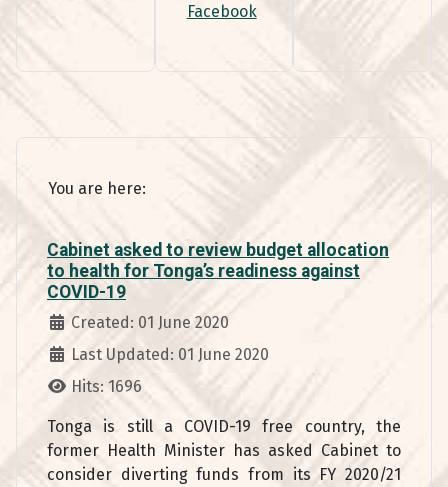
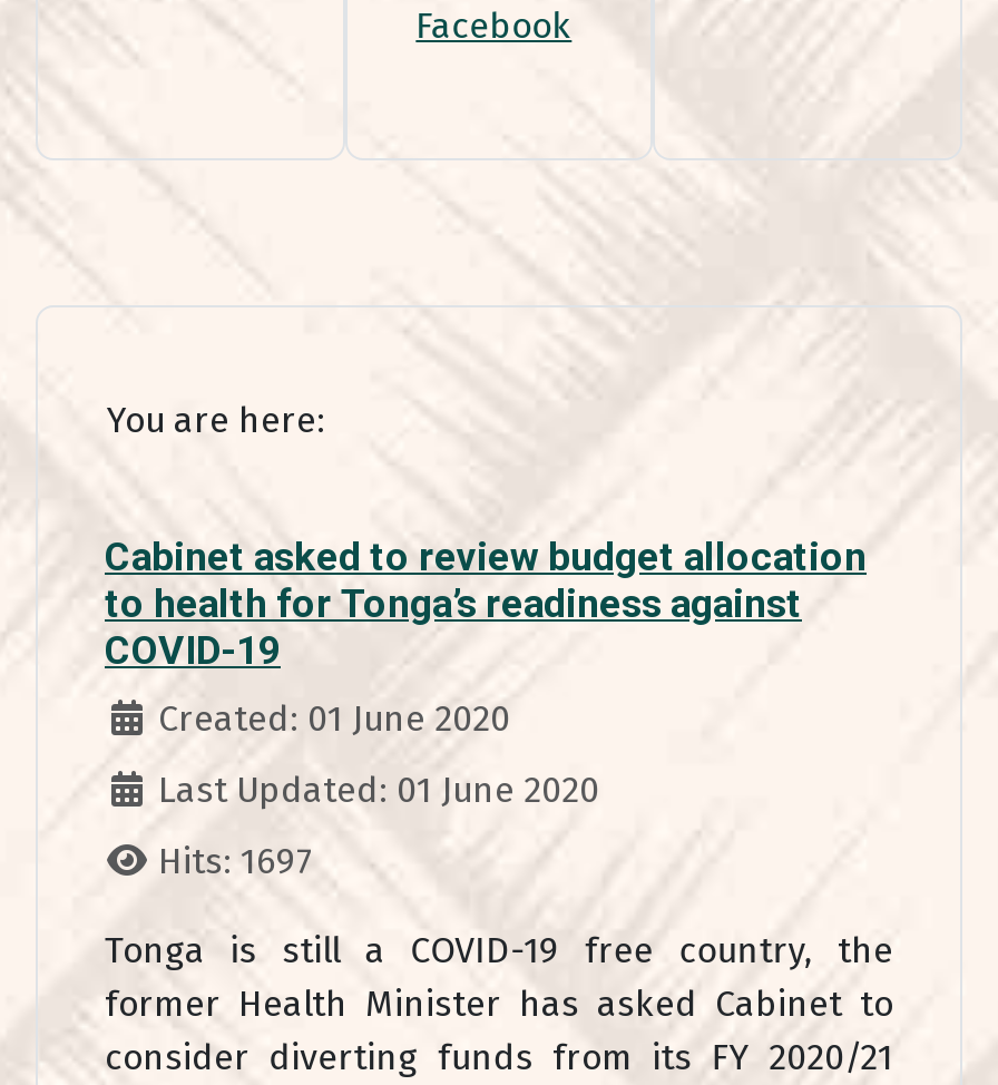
- Hits: 1696
+ Hits: 1697
